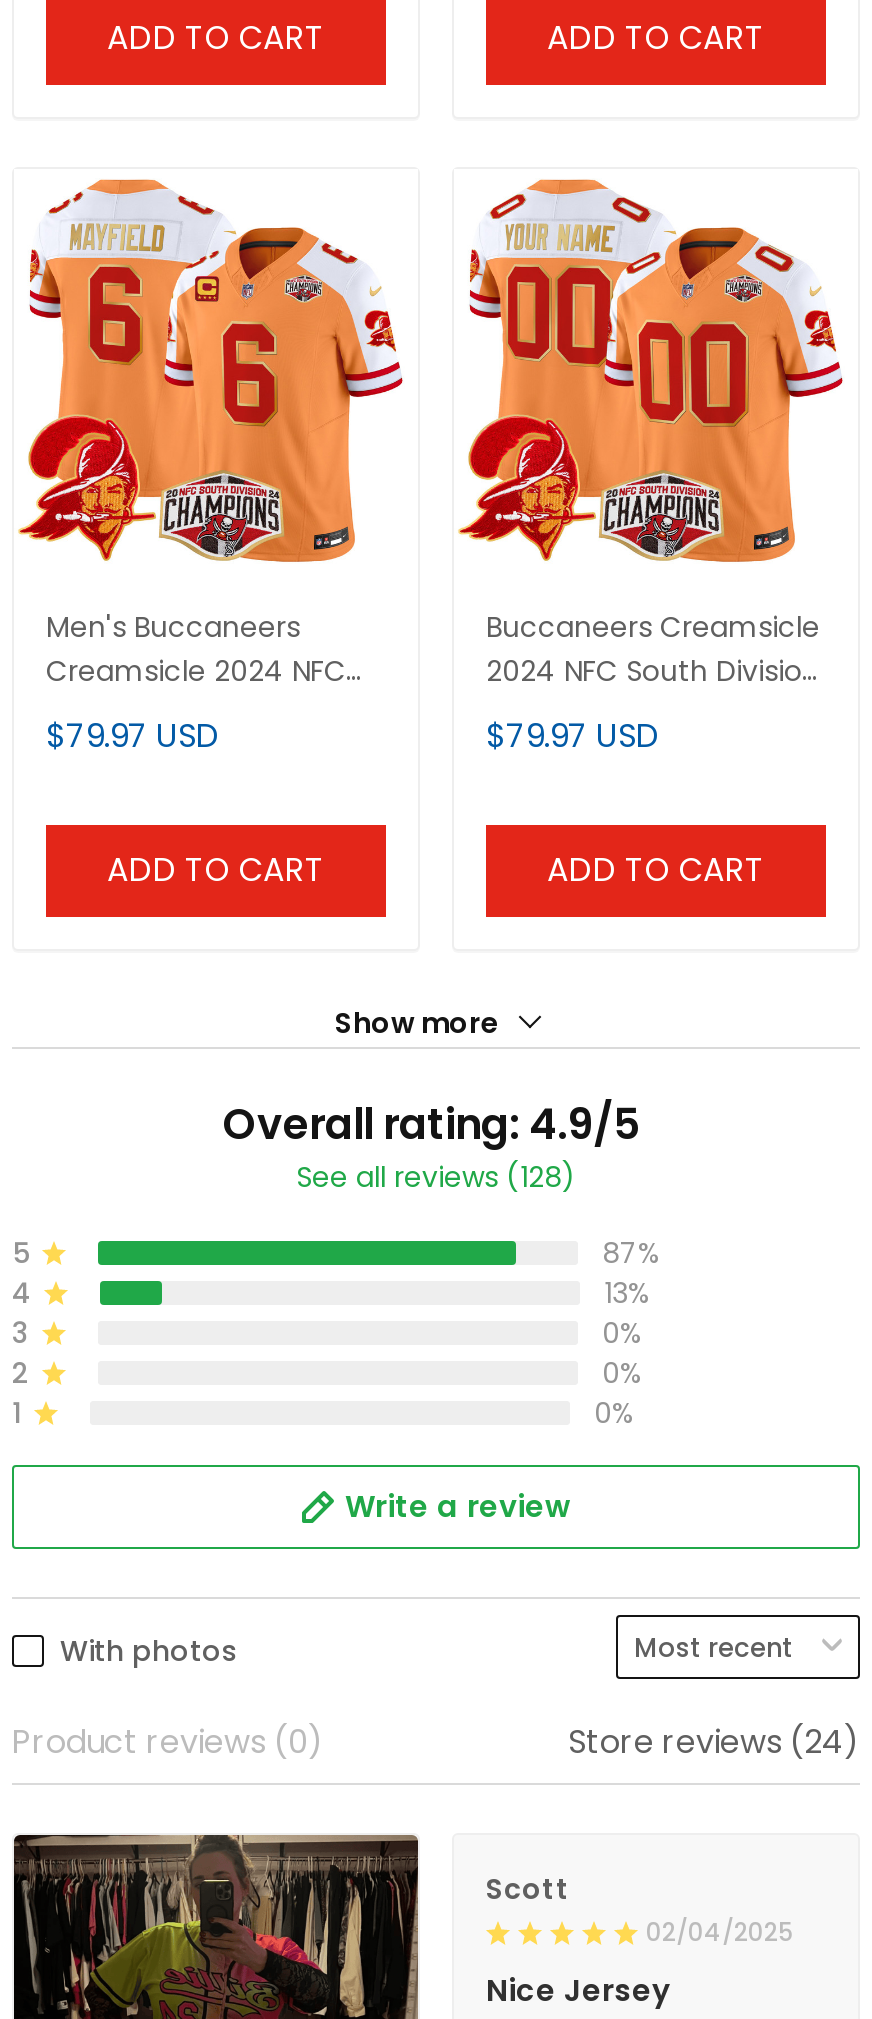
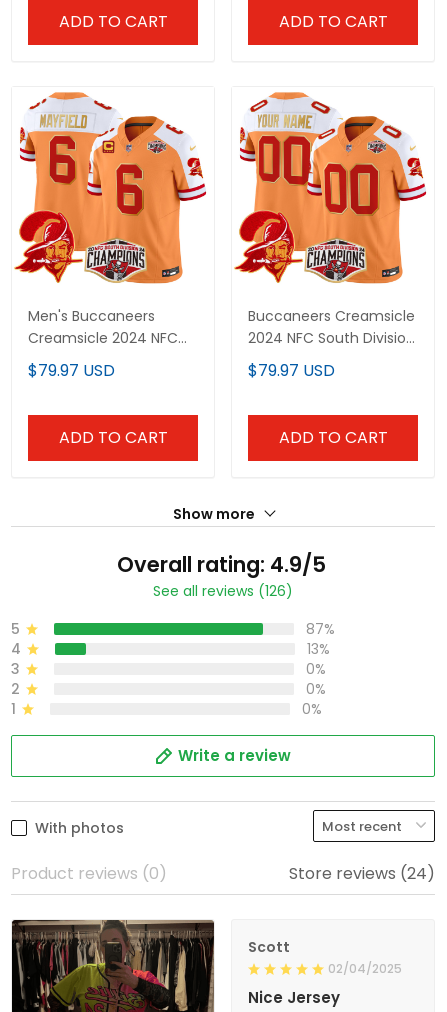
- See all reviews (128)
+ See all reviews (126)
